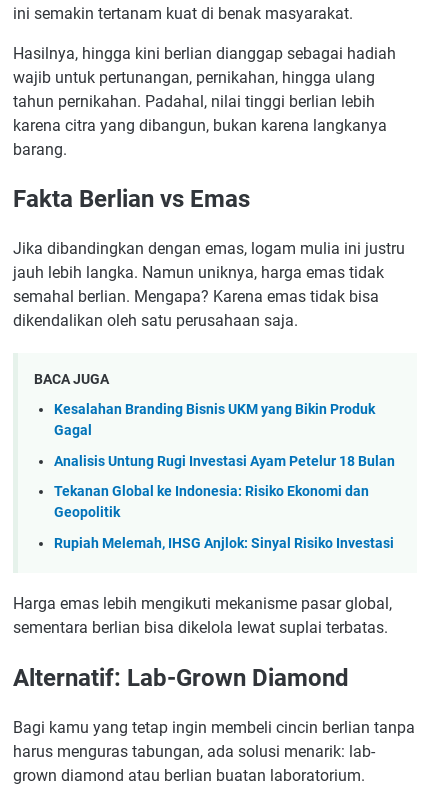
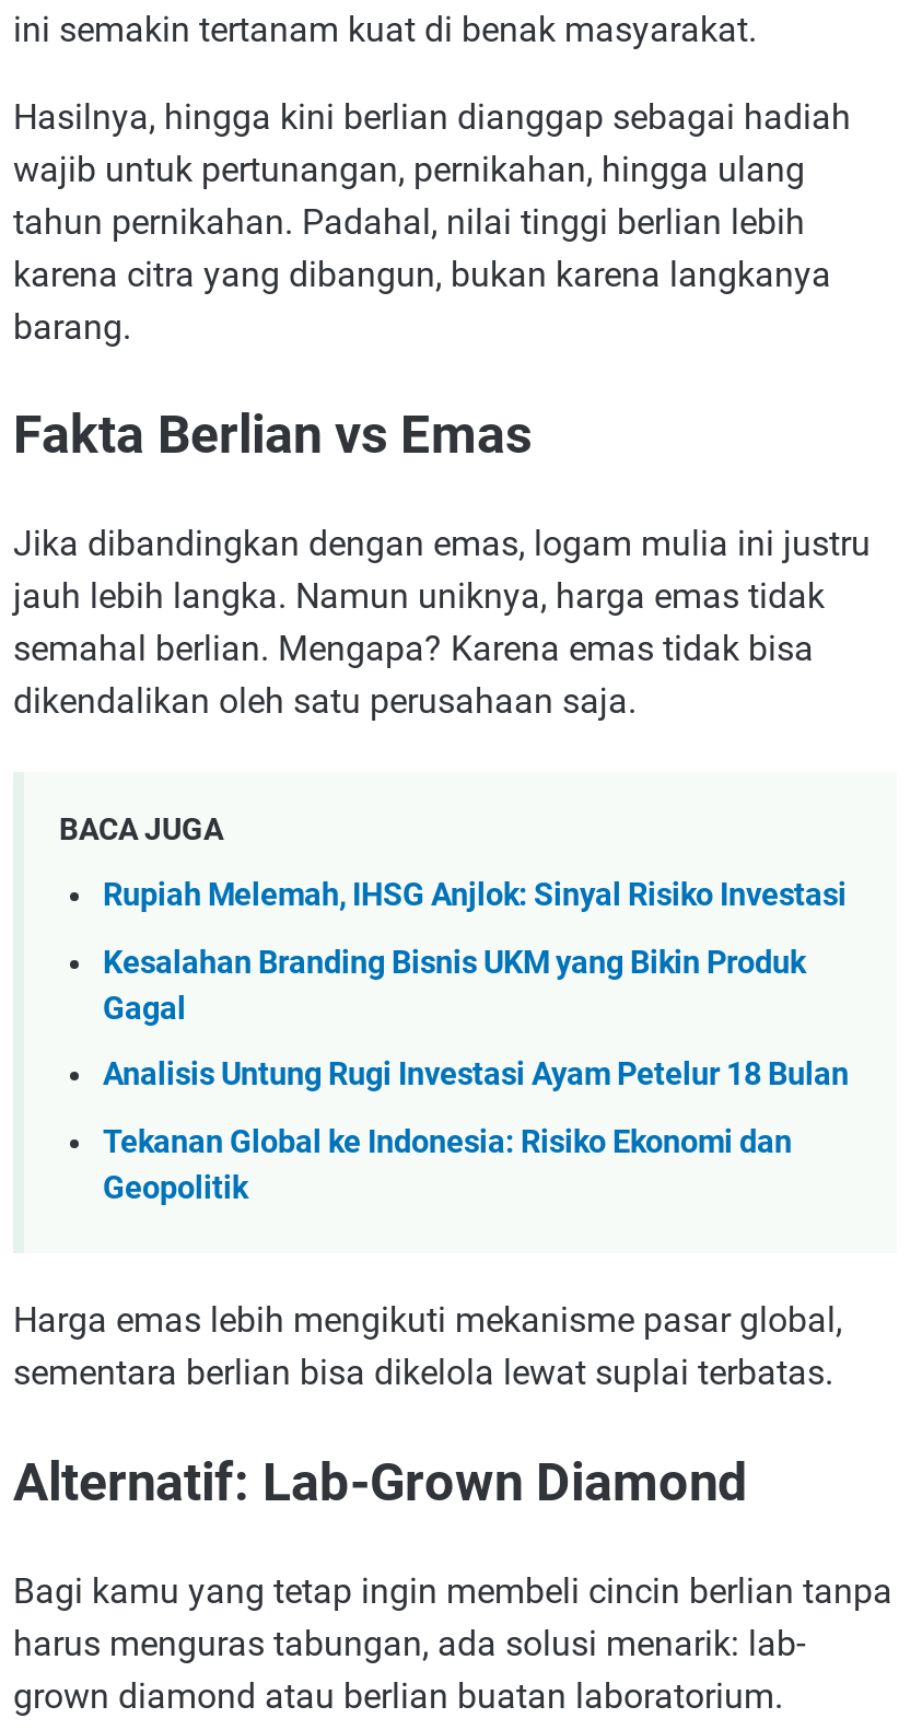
moved down: Kesalahan Branding Bisnis UKM yang Bikin Produk | Gagal | Analisis Untung Rugi Investasi Ayam Petelur 18 Bulan | Tekanan Global ke Indonesia: Risiko Ekonomi dan | Geopolitik

moved up: Rupiah Melemah, IHSG Anjlok: Sinyal Risiko Investasi
